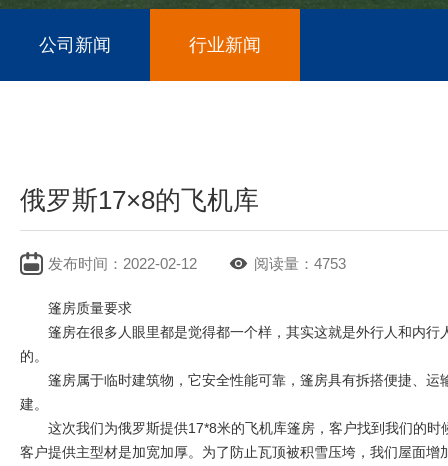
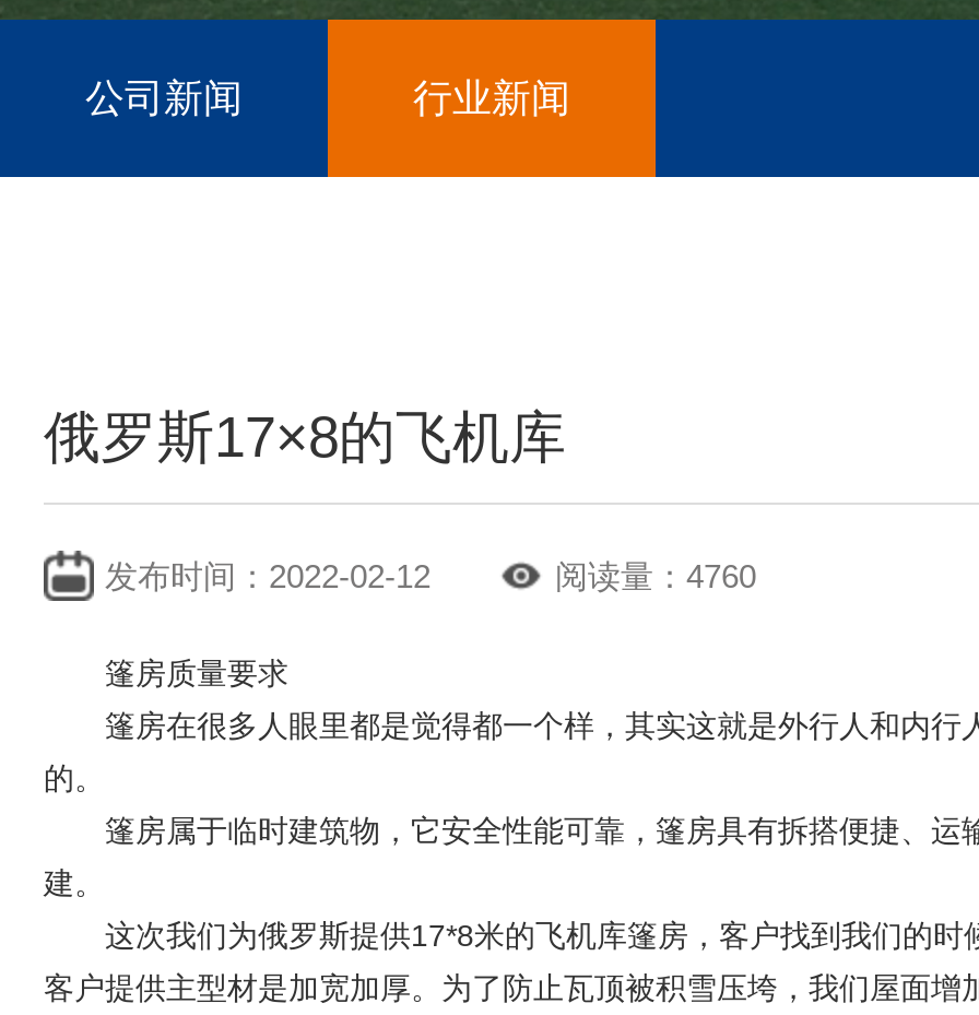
- 阅读量：4753
+ 阅读量：4760
